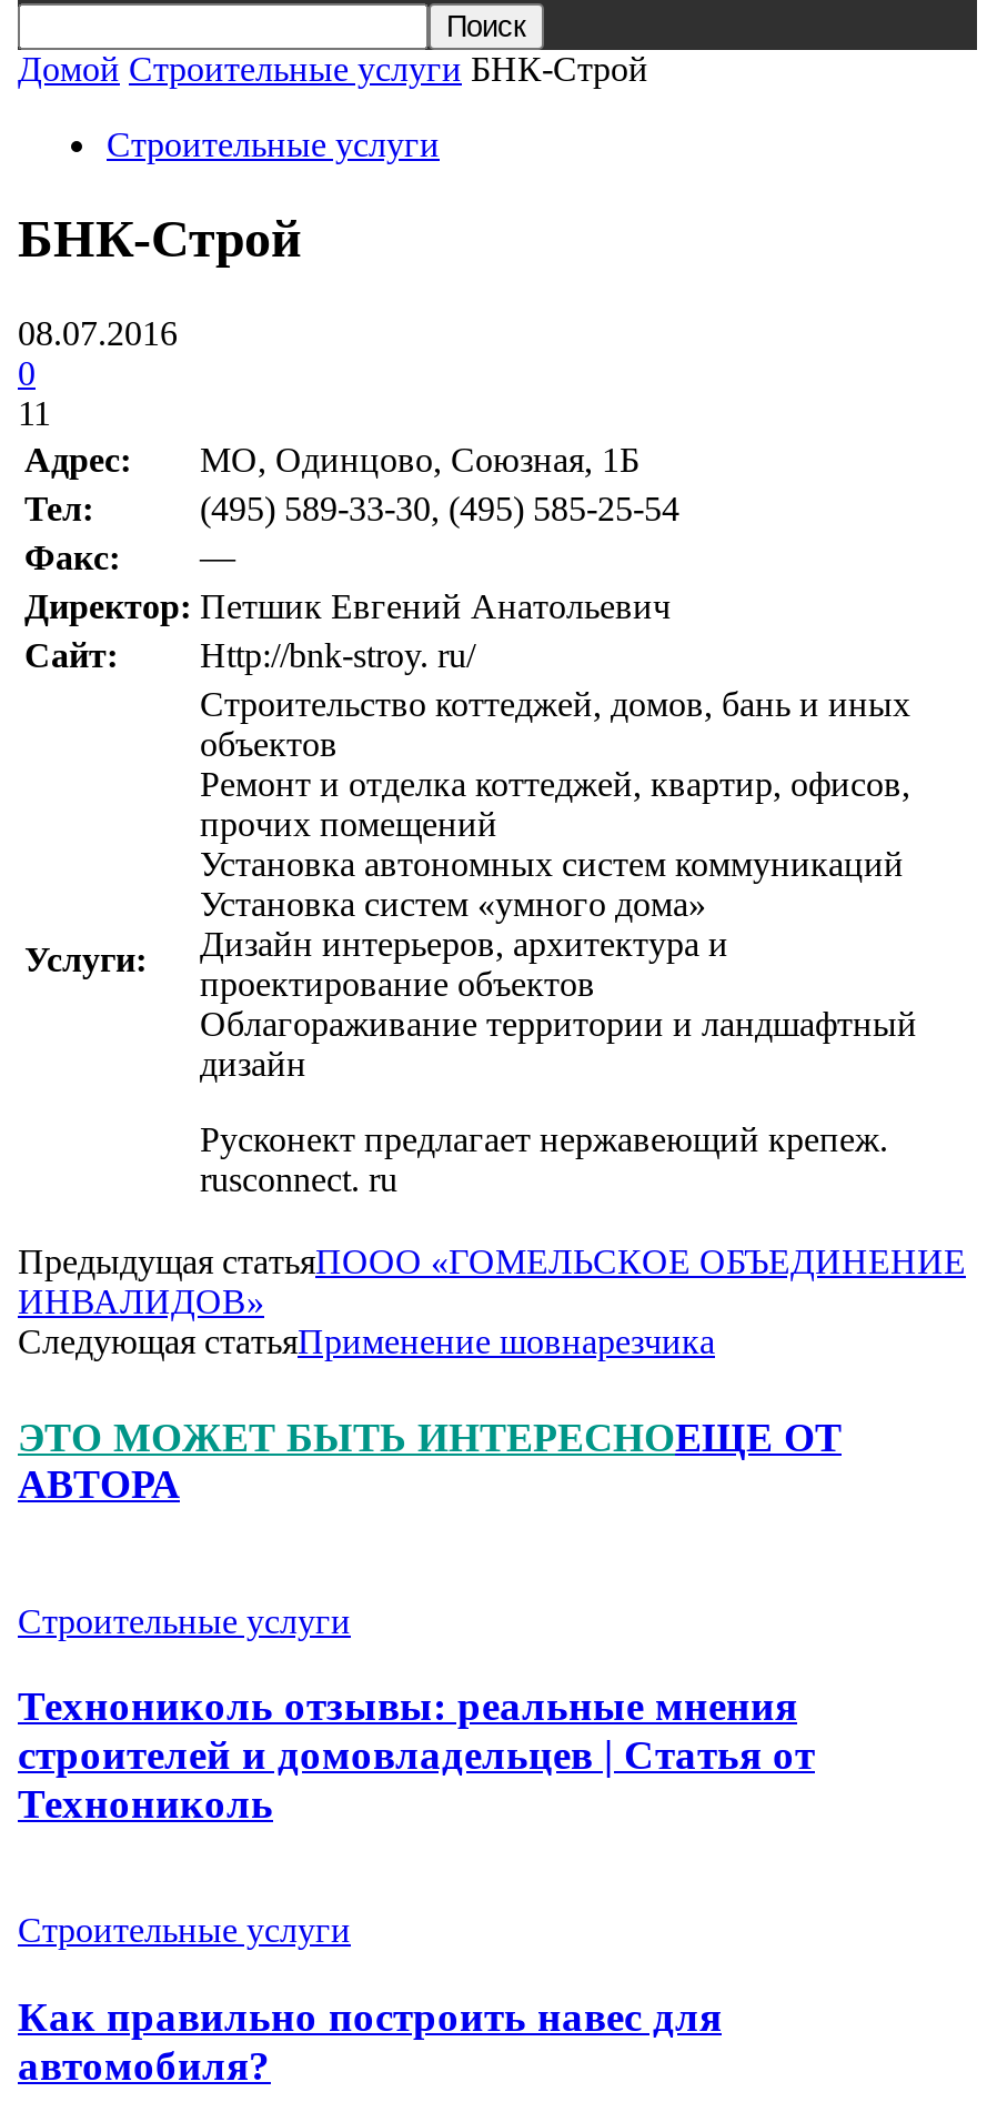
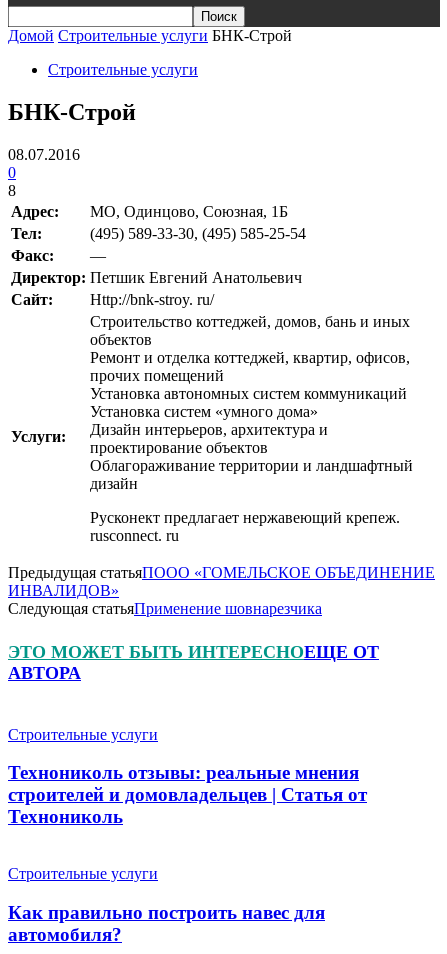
- 11
+ 8
